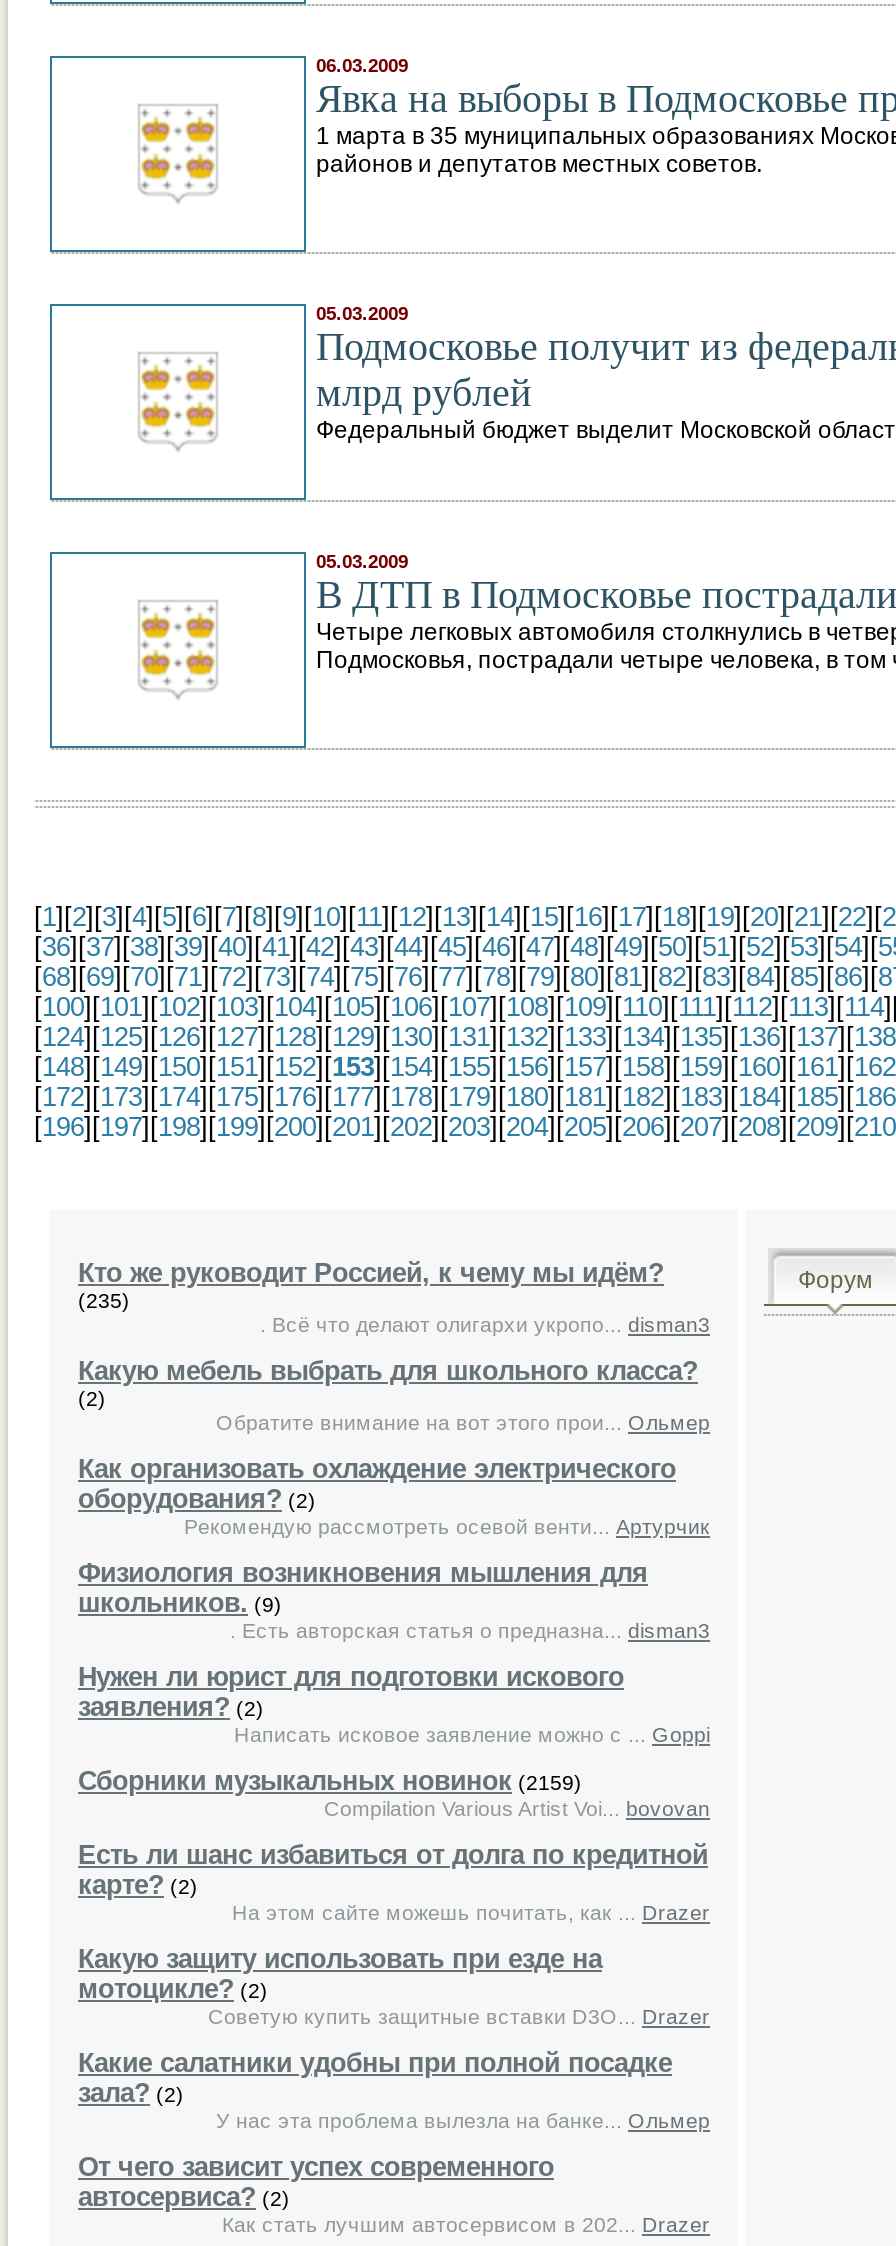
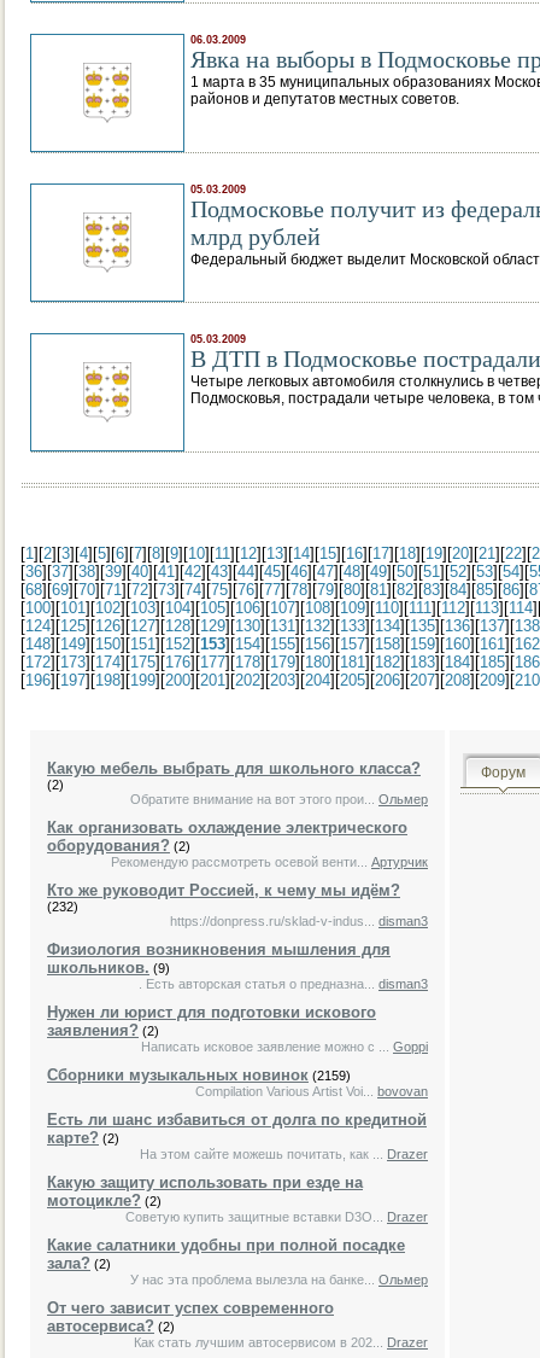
moved down: Кто же руководит Россией, к чему мы идём?

- (235)
- . Всё что делают олигархи укропо... disman3

moved up: Какую мебель выбрать для школьного класса? | (2) | Обратите внимание на вот этого прои... Ольмер | Как организовать охлаждение электрического | оборудования? (2) | Рекомендую рассмотреть осевой венти... Артурчик

+ (232)
+ https://donpress.ru/sklad-v-indus... disman3
